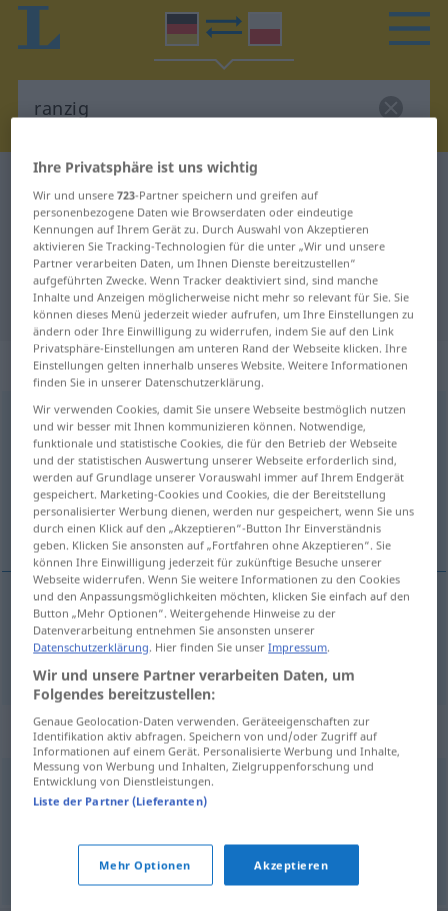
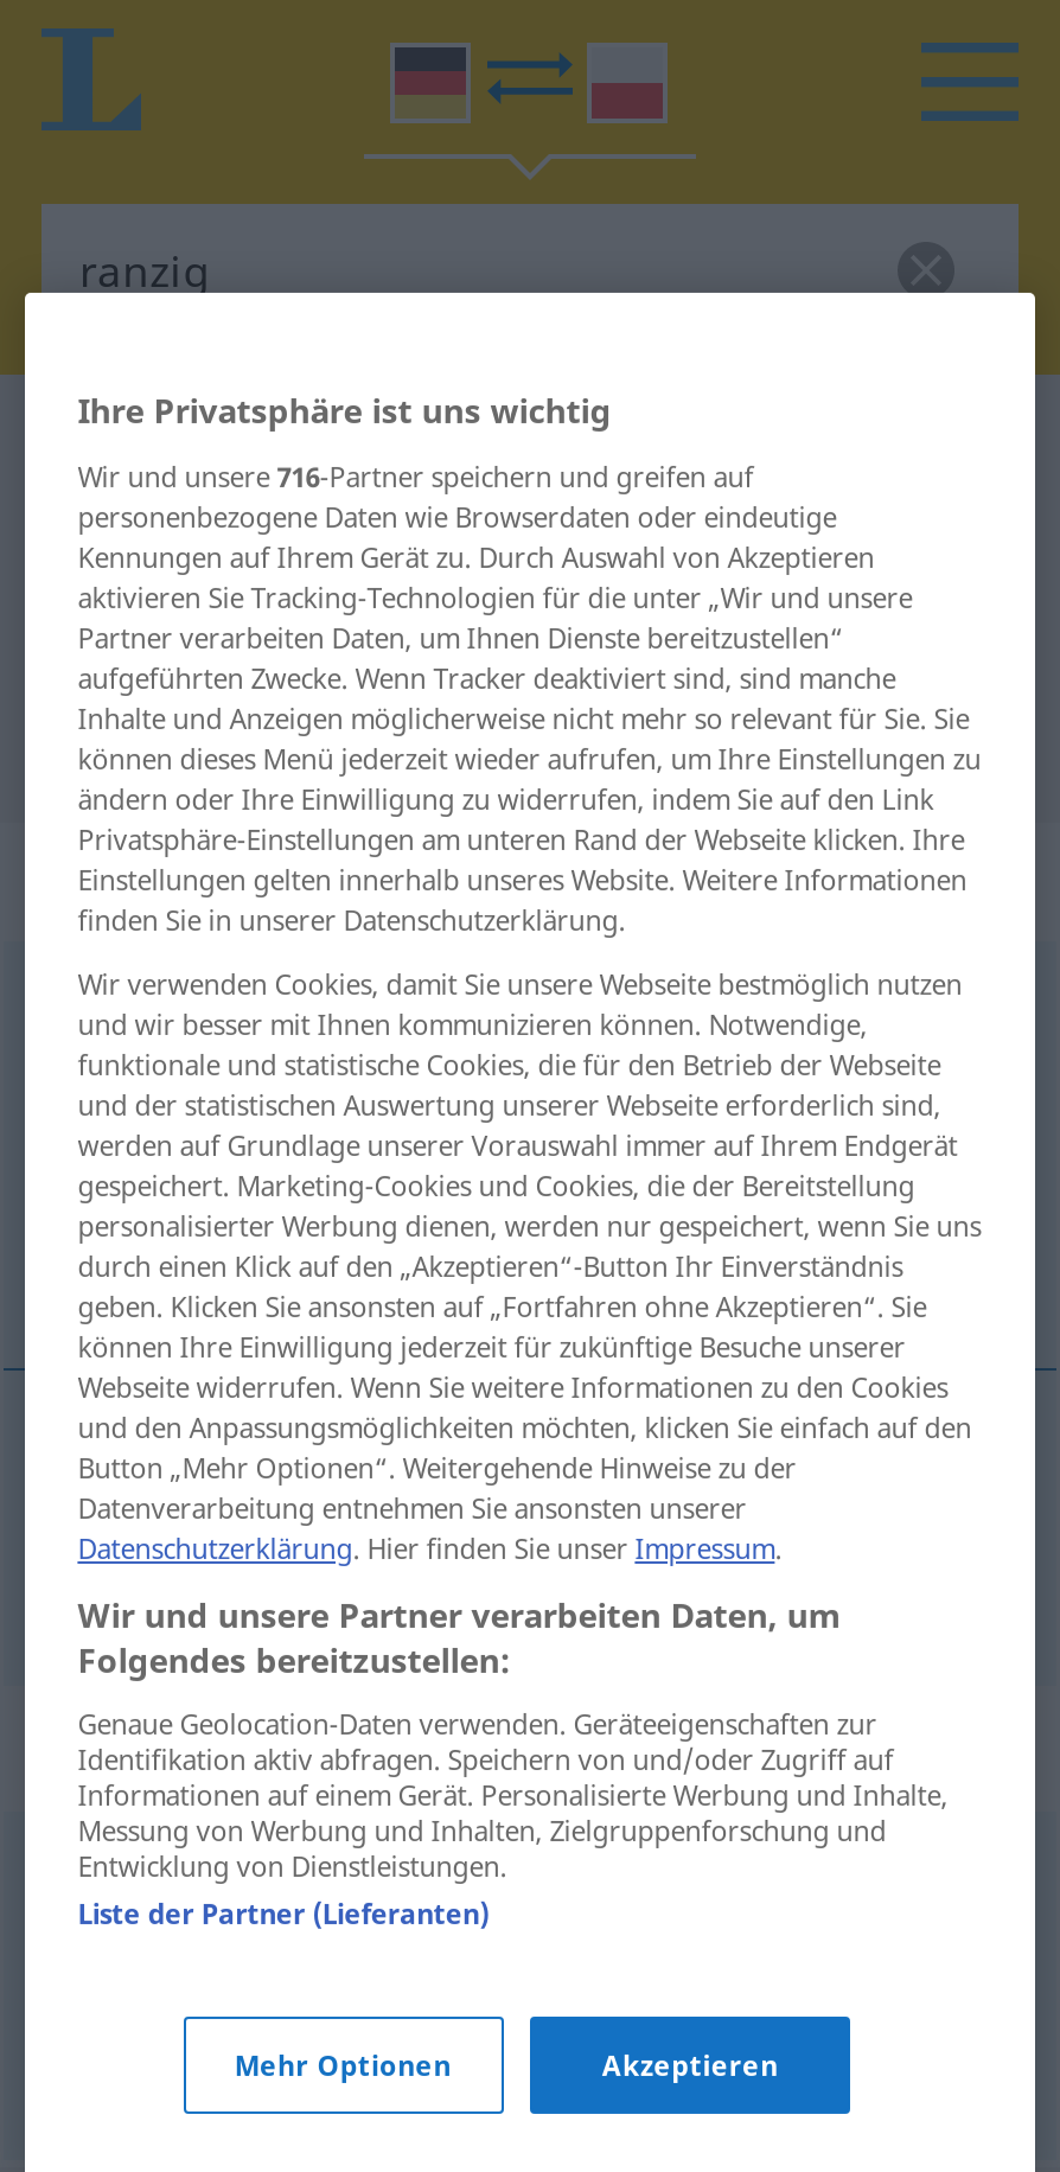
- Wir und unsere 723-Partner speichern und greifen auf
+ Wir und unsere 716-Partner speichern und greifen auf
